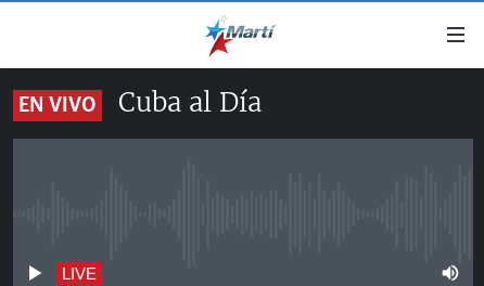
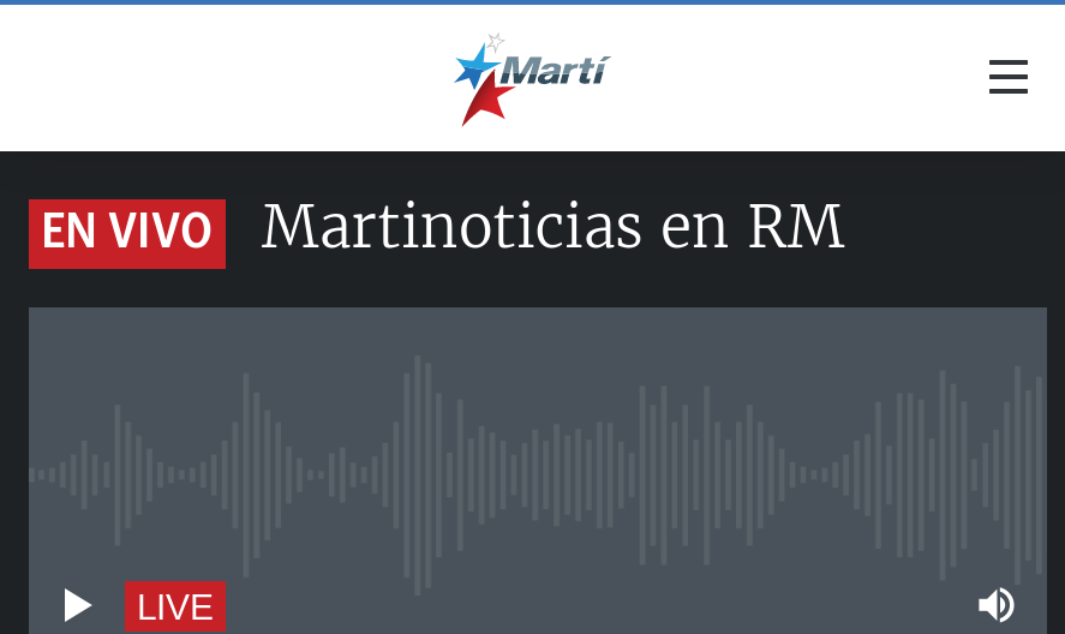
- Cuba al Día
+ Martinoticias en RM
